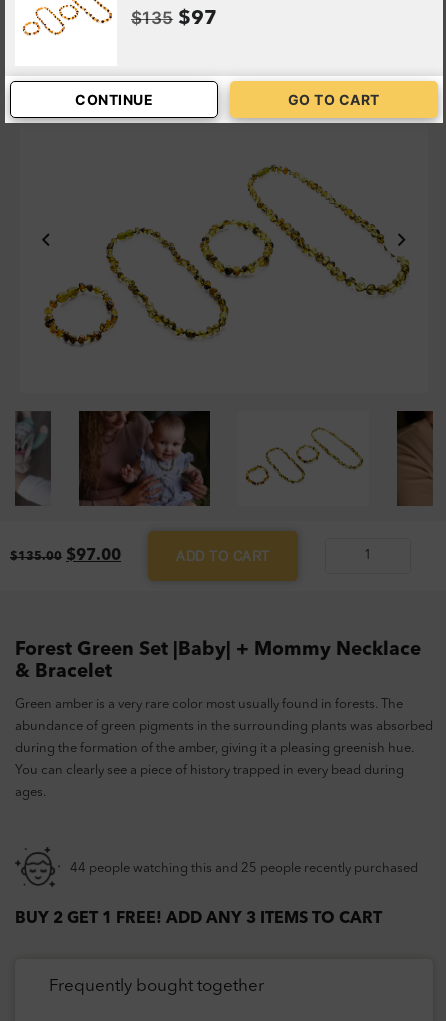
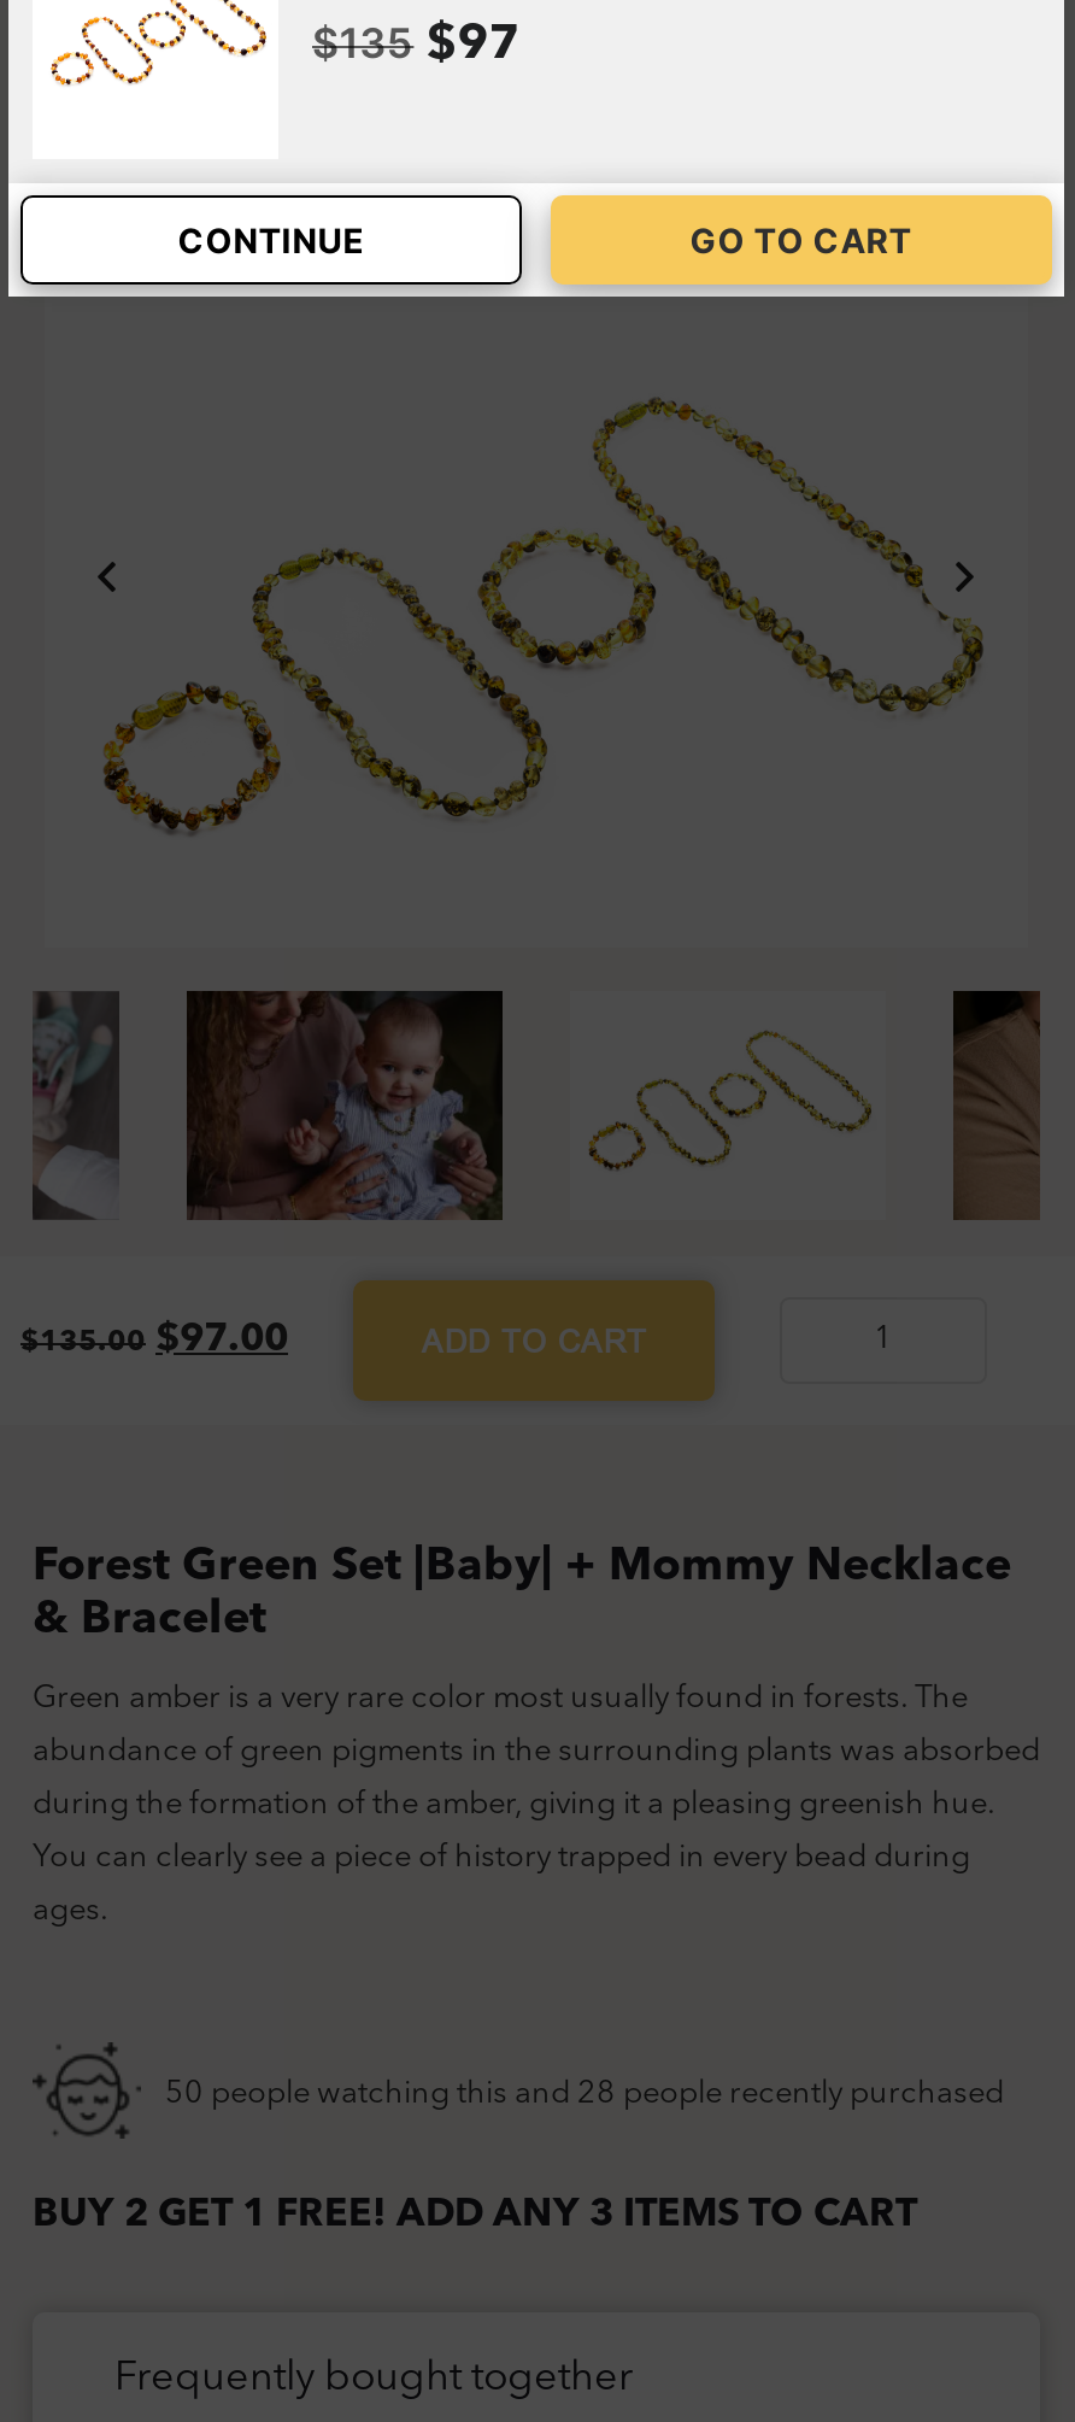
- 44 people watching this and 25 people recently purchased
+ 50 people watching this and 28 people recently purchased
